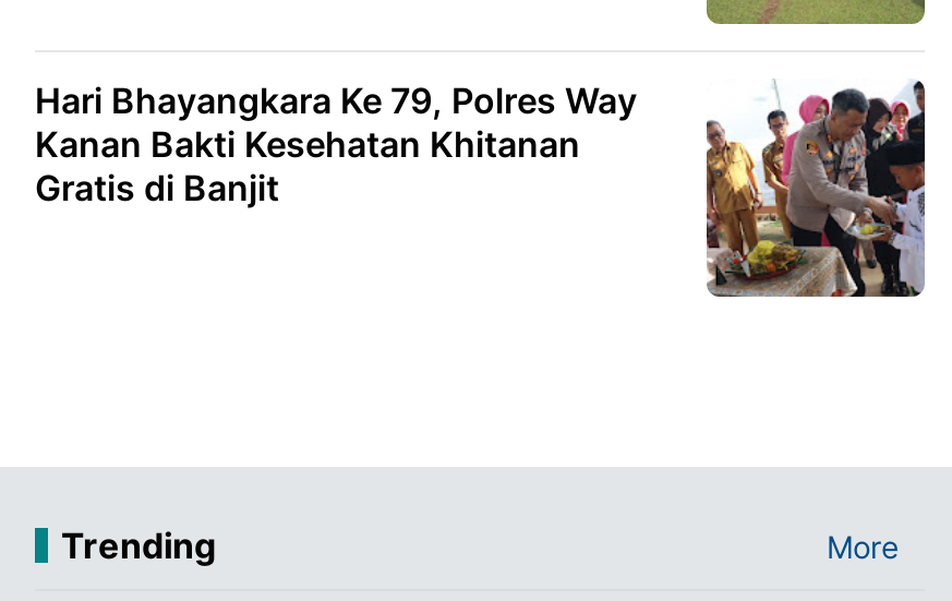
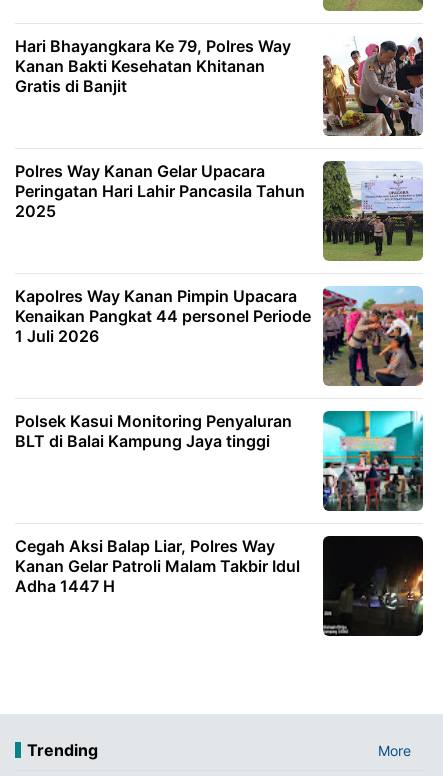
+ [image]
+ Polres Way Kanan Gelar Upacara
+ Peringatan Hari Lahir Pancasila Tahun
+ 2025

+ [image]
+ Kapolres Way Kanan Pimpin Upacara
+ Kenaikan Pangkat 44 personel Periode
+ 1 Juli 2026

+ [image]
+ Polsek Kasui Monitoring Penyaluran
+ BLT di Balai Kampung Jaya tinggi

+ [image]
+ Cegah Aksi Balap Liar, Polres Way
+ Kanan Gelar Patroli Malam Takbir Idul
+ Adha 1447 H
